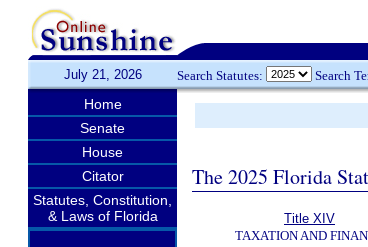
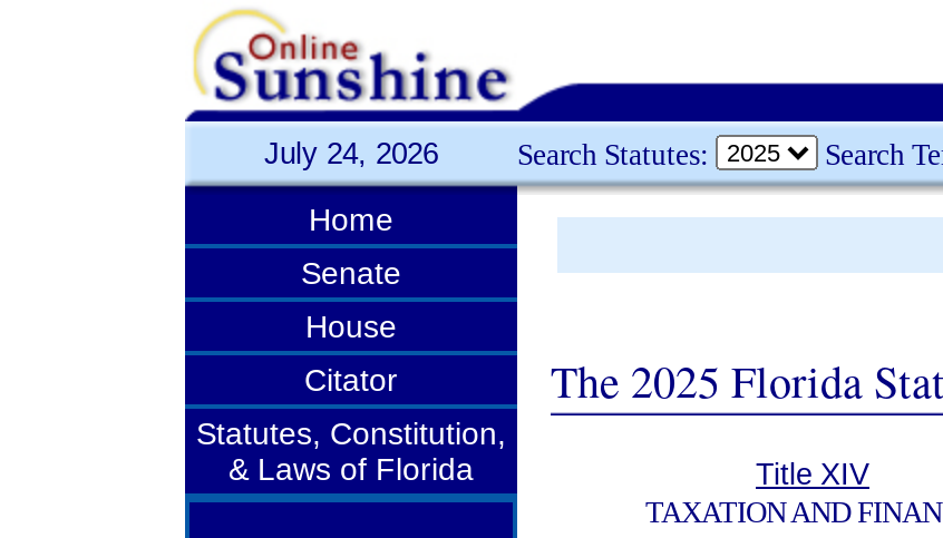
- July 21, 2026
+ July 24, 2026
